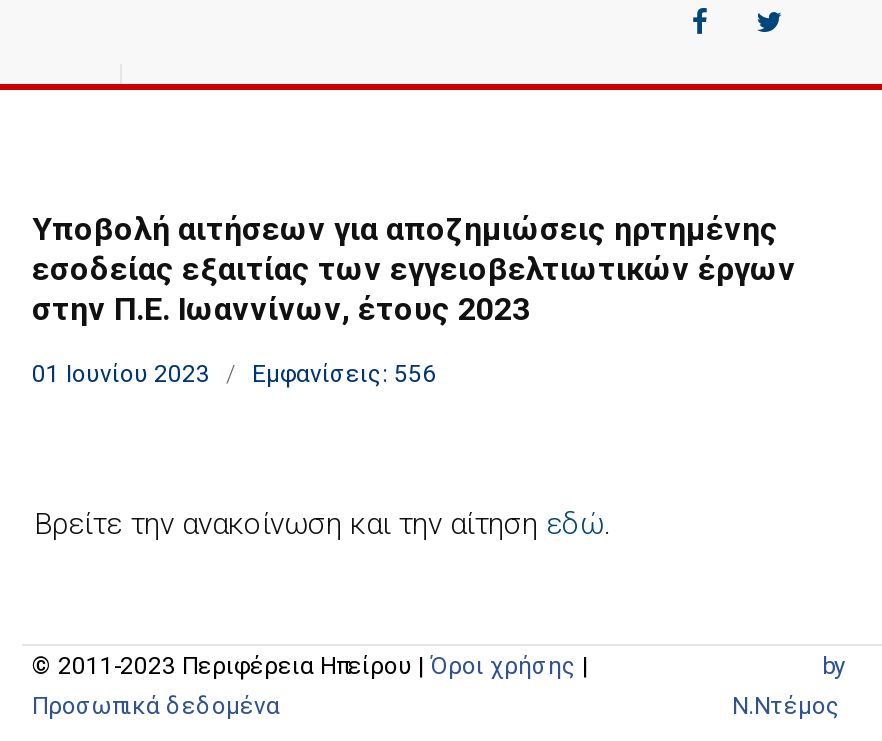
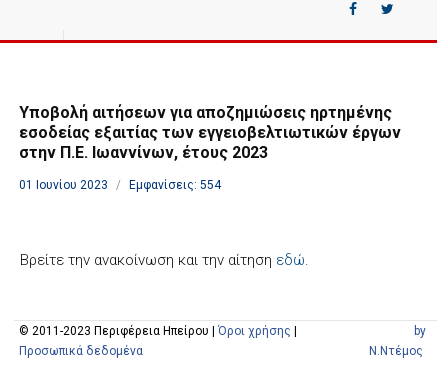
- 01 Ιουνίου 2023 Εμφανίσεις: 556
+ 01 Ιουνίου 2023 Εμφανίσεις: 554
